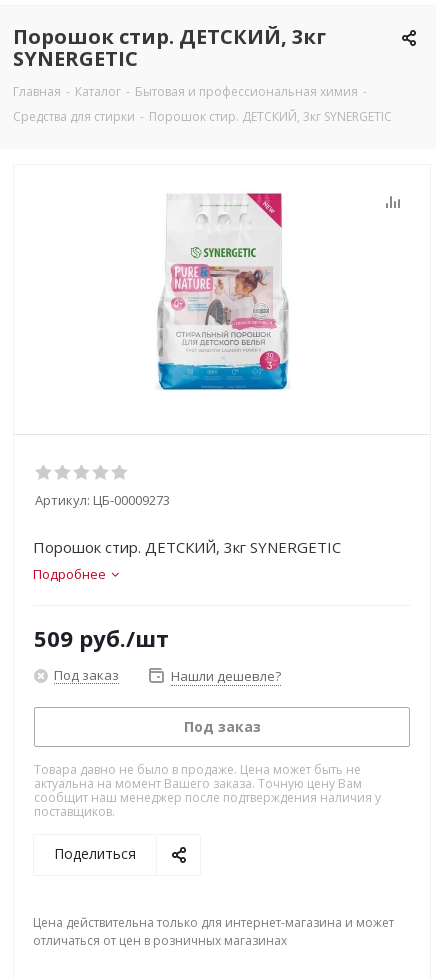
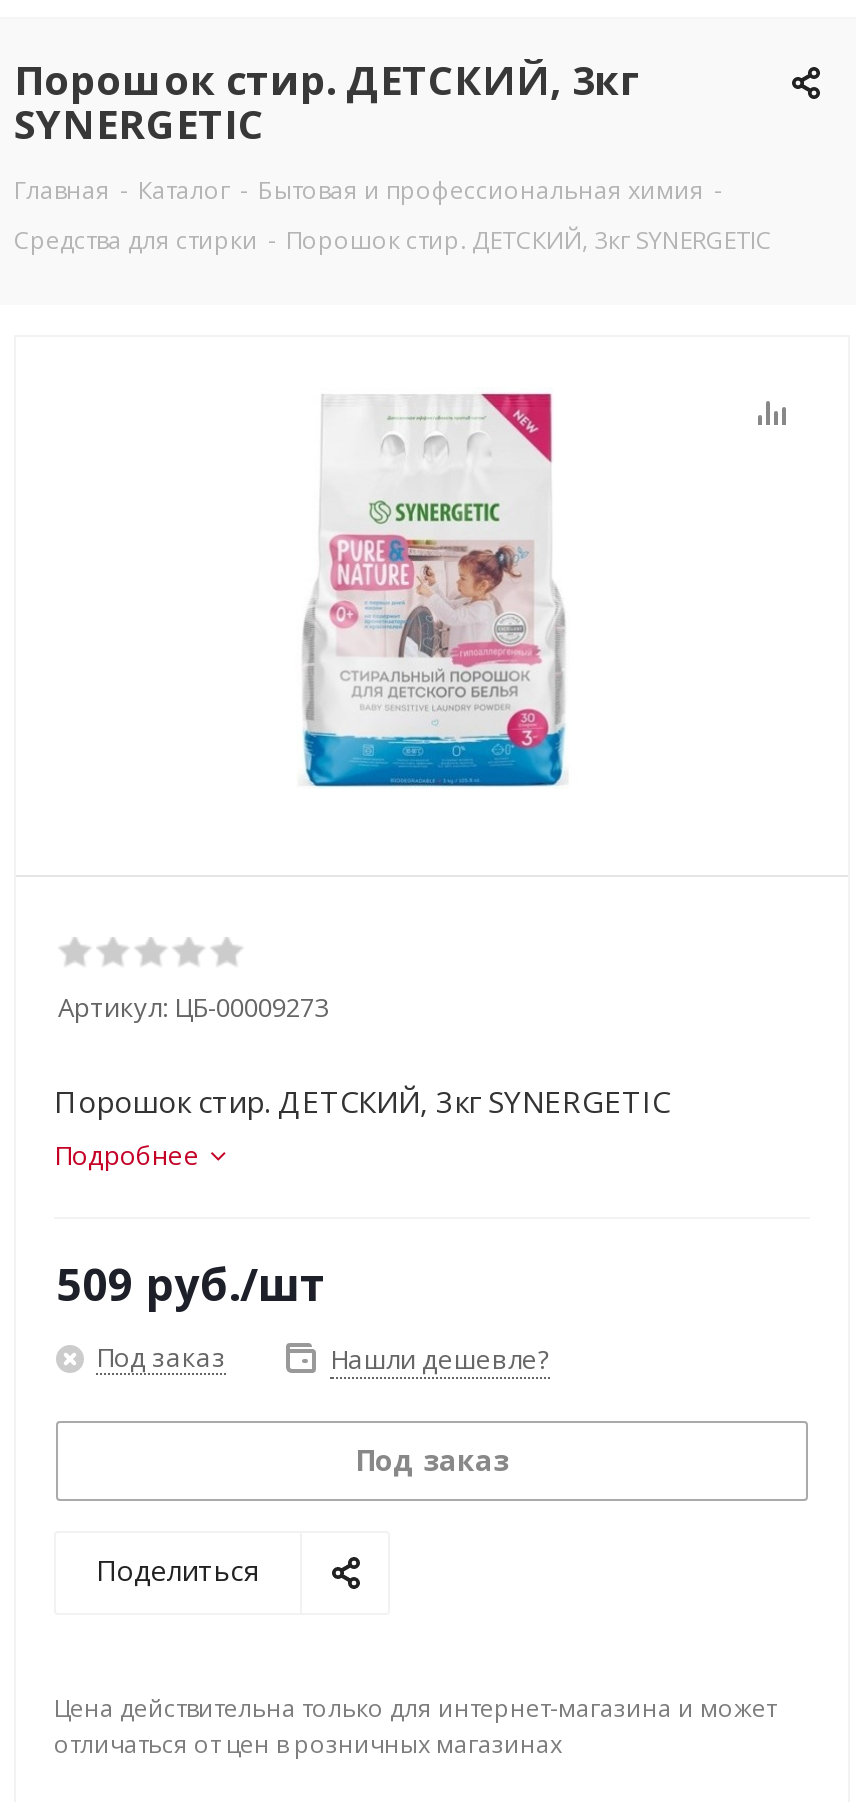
- Товара давно не было в продаже. Цена может быть не
- актуальна на момент Вашего заказа. Точную цену Вам
- сообщит наш менеджер после подтверждения наличия у
- поставщиков.
